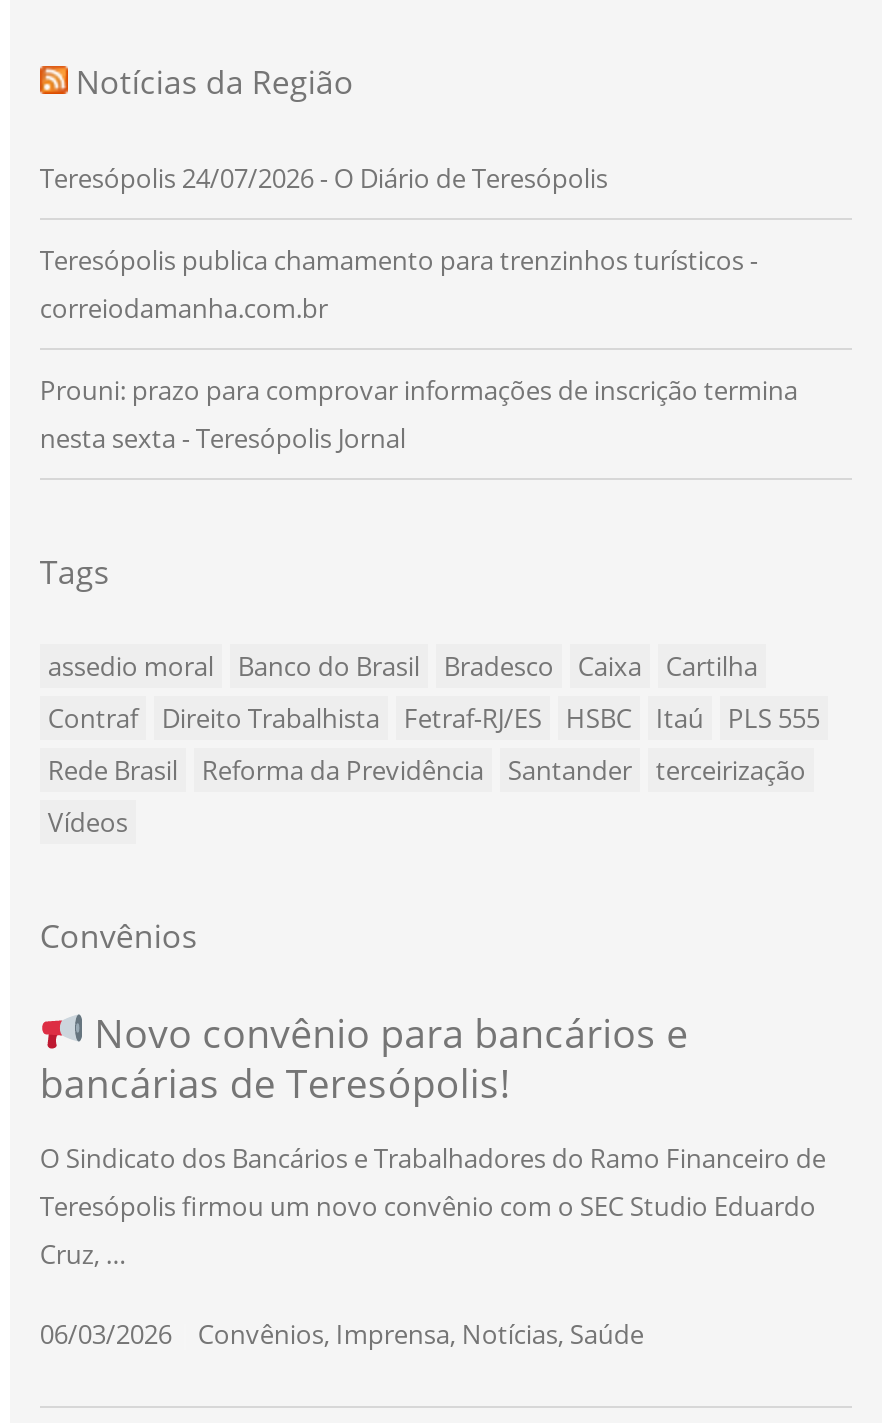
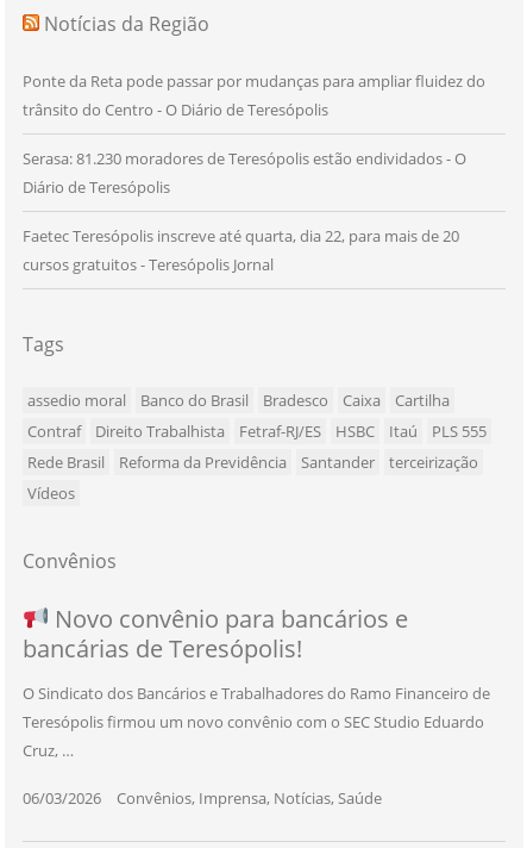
- Teresópolis 24/07/2026 - O Diário de Teresópolis
+ Ponte da Reta pode passar por mudanças para ampliar fluidez do
+ trânsito do Centro - O Diário de Teresópolis

- Teresópolis publica chamamento para trenzinhos turísticos -
- correiodamanha.com.br
+ Serasa: 81.230 moradores de Teresópolis estão endividados - O
+ Diário de Teresópolis

- Prouni: prazo para comprovar informações de inscrição termina
- nesta sexta - Teresópolis Jornal
+ Faetec Teresópolis inscreve até quarta, dia 22, para mais de 20
+ cursos gratuitos - Teresópolis Jornal
